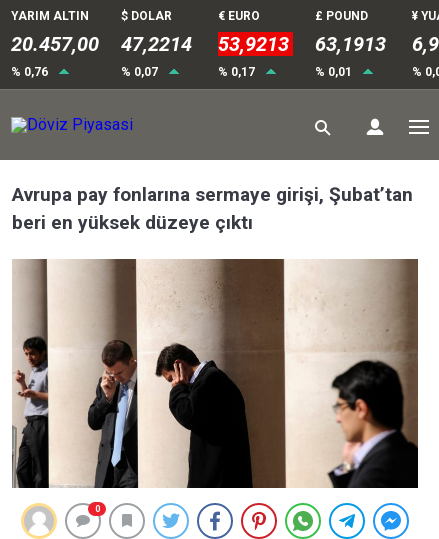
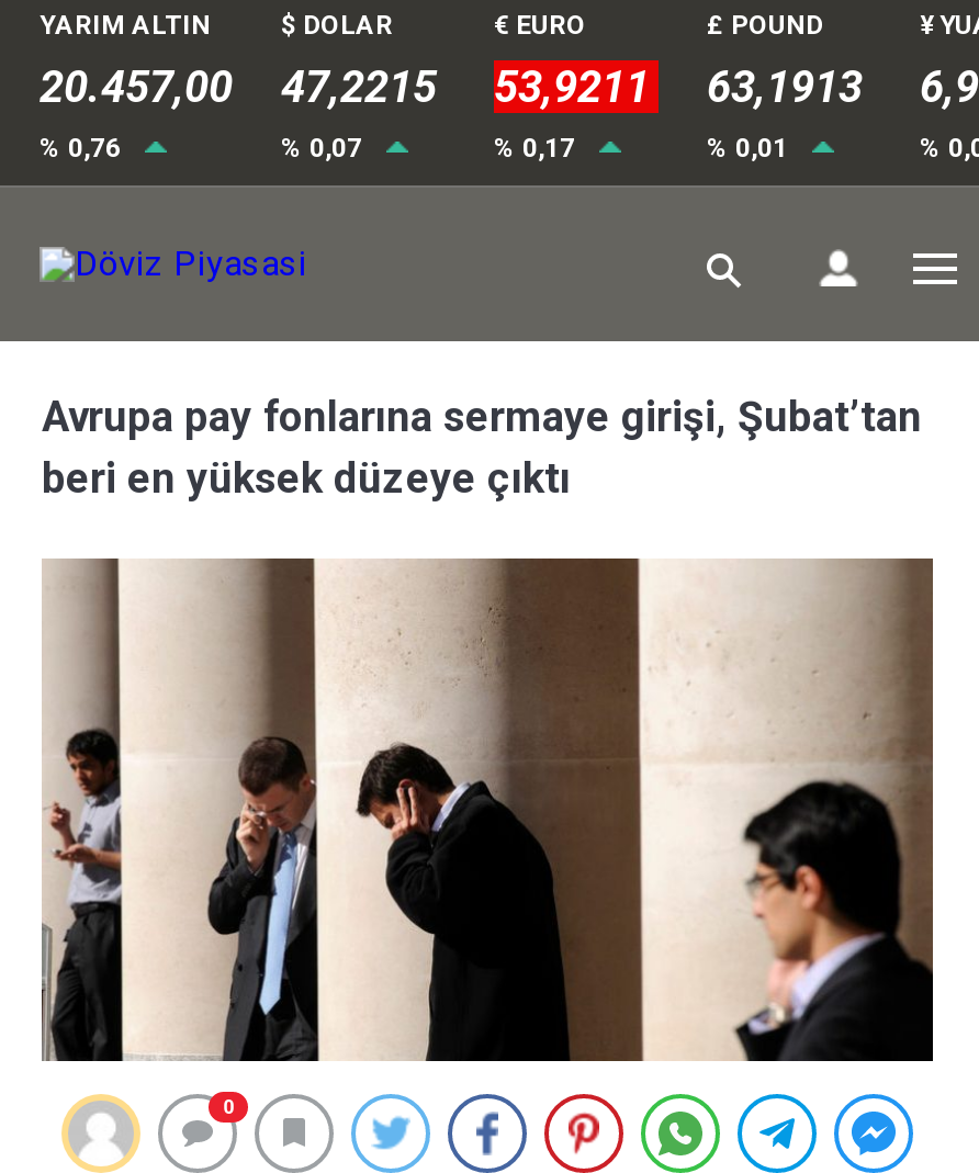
- 47,2214
+ 47,2215

- 53,9213
+ 53,9211
